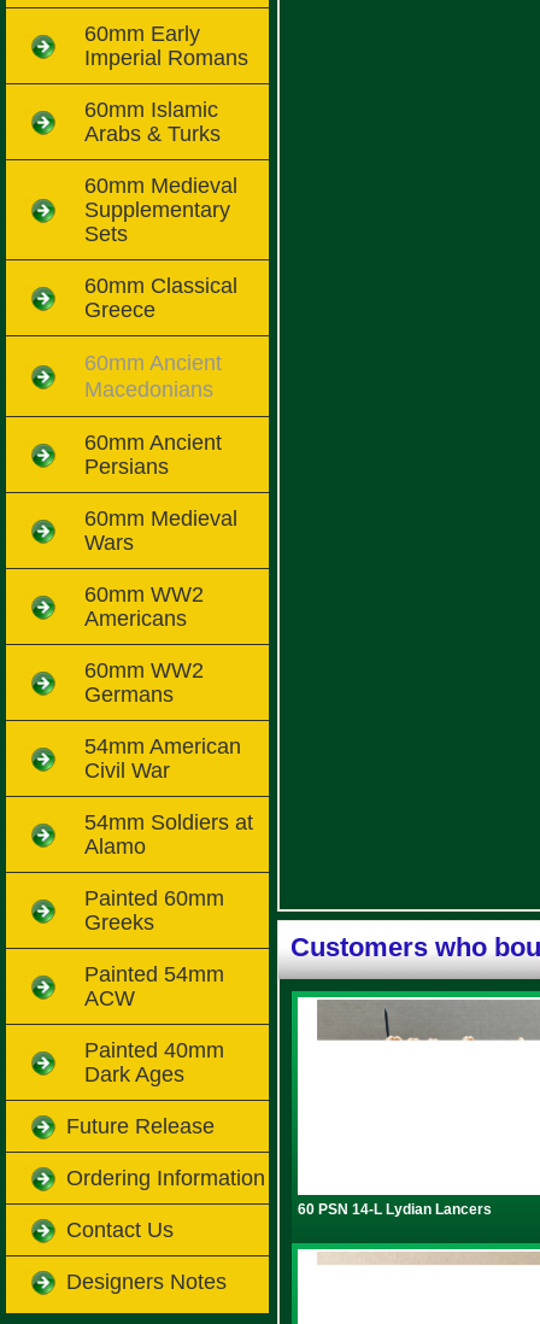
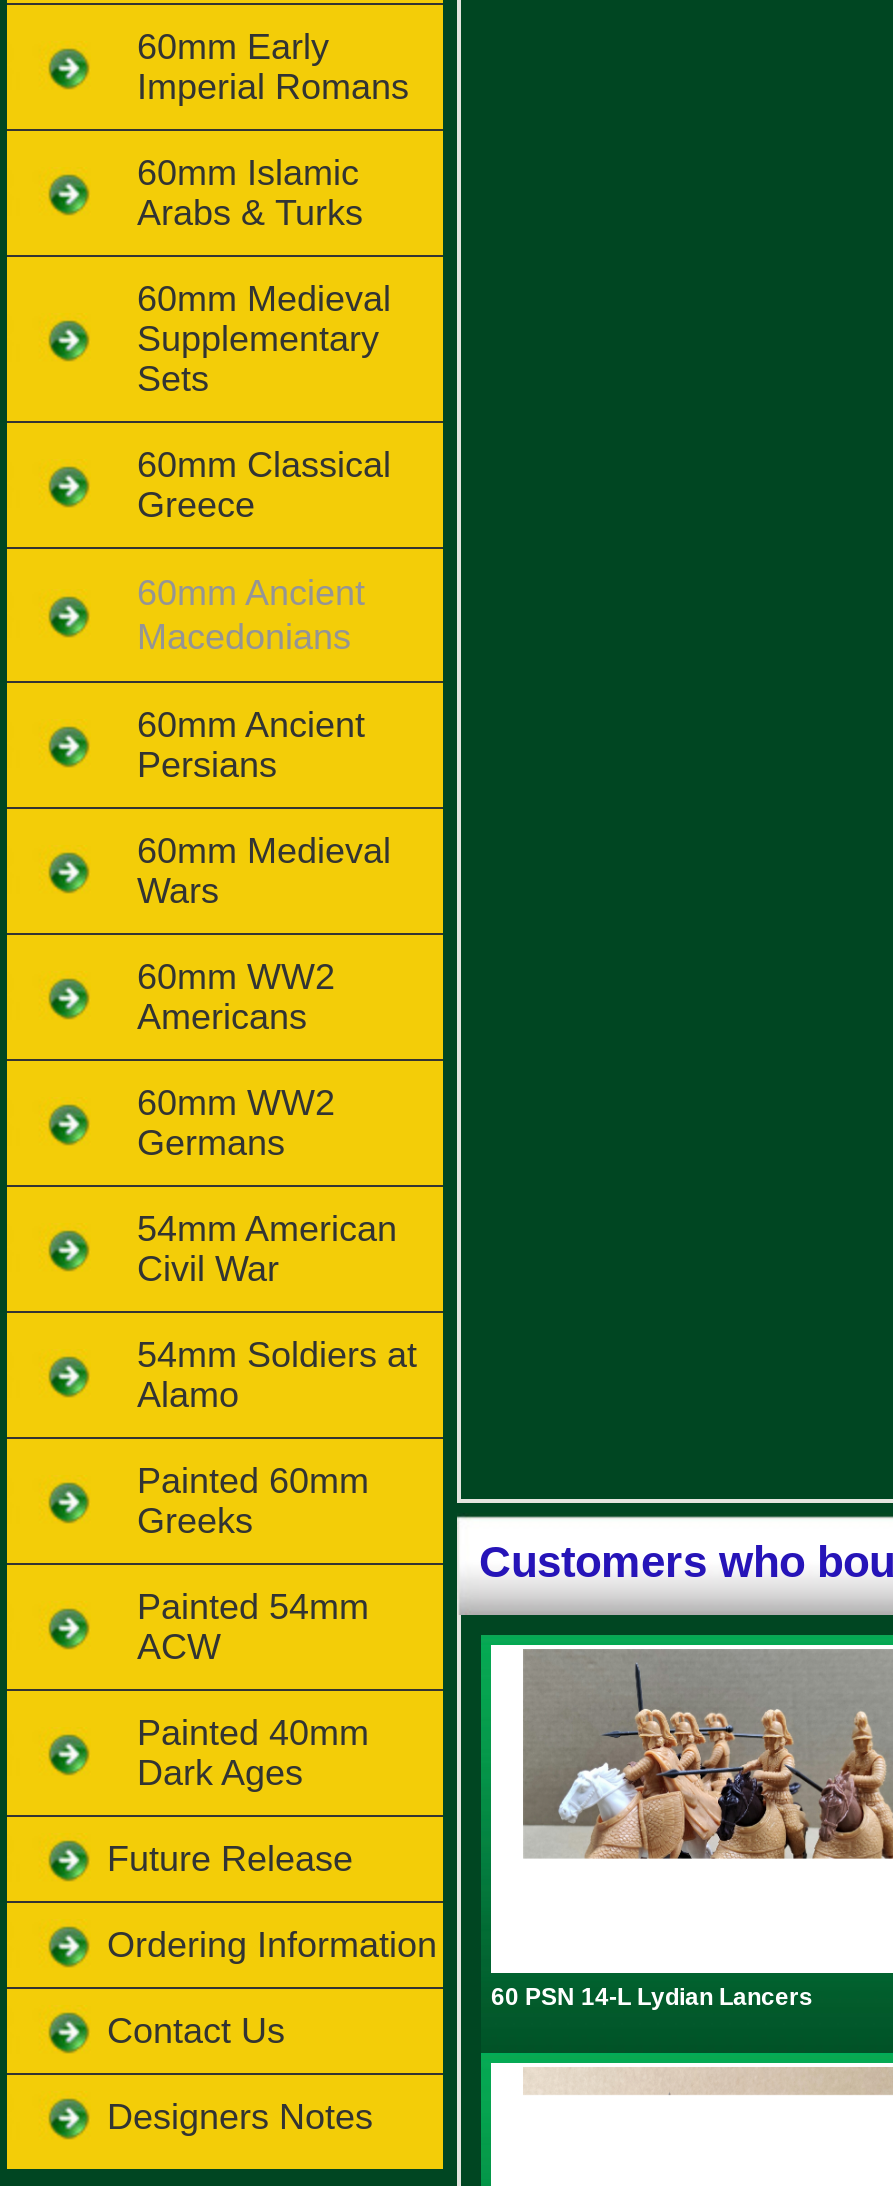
+ [image]
